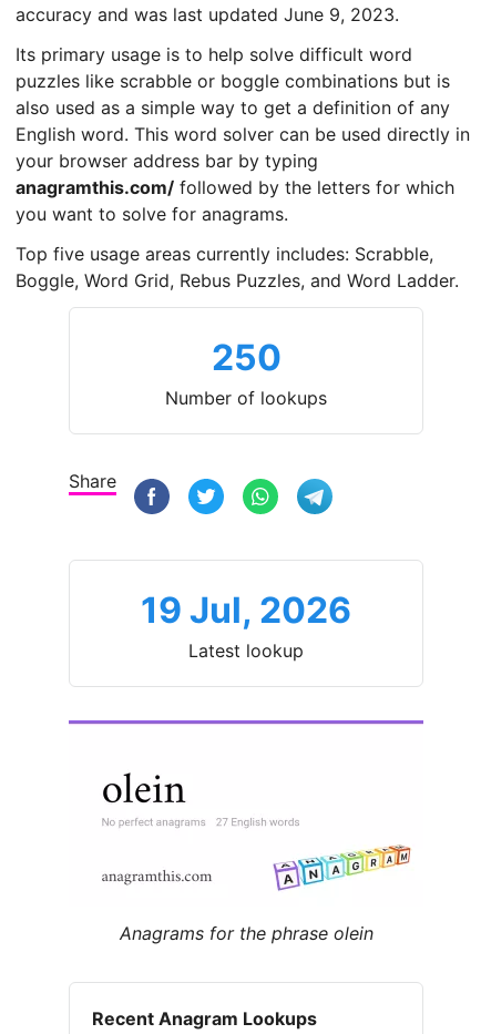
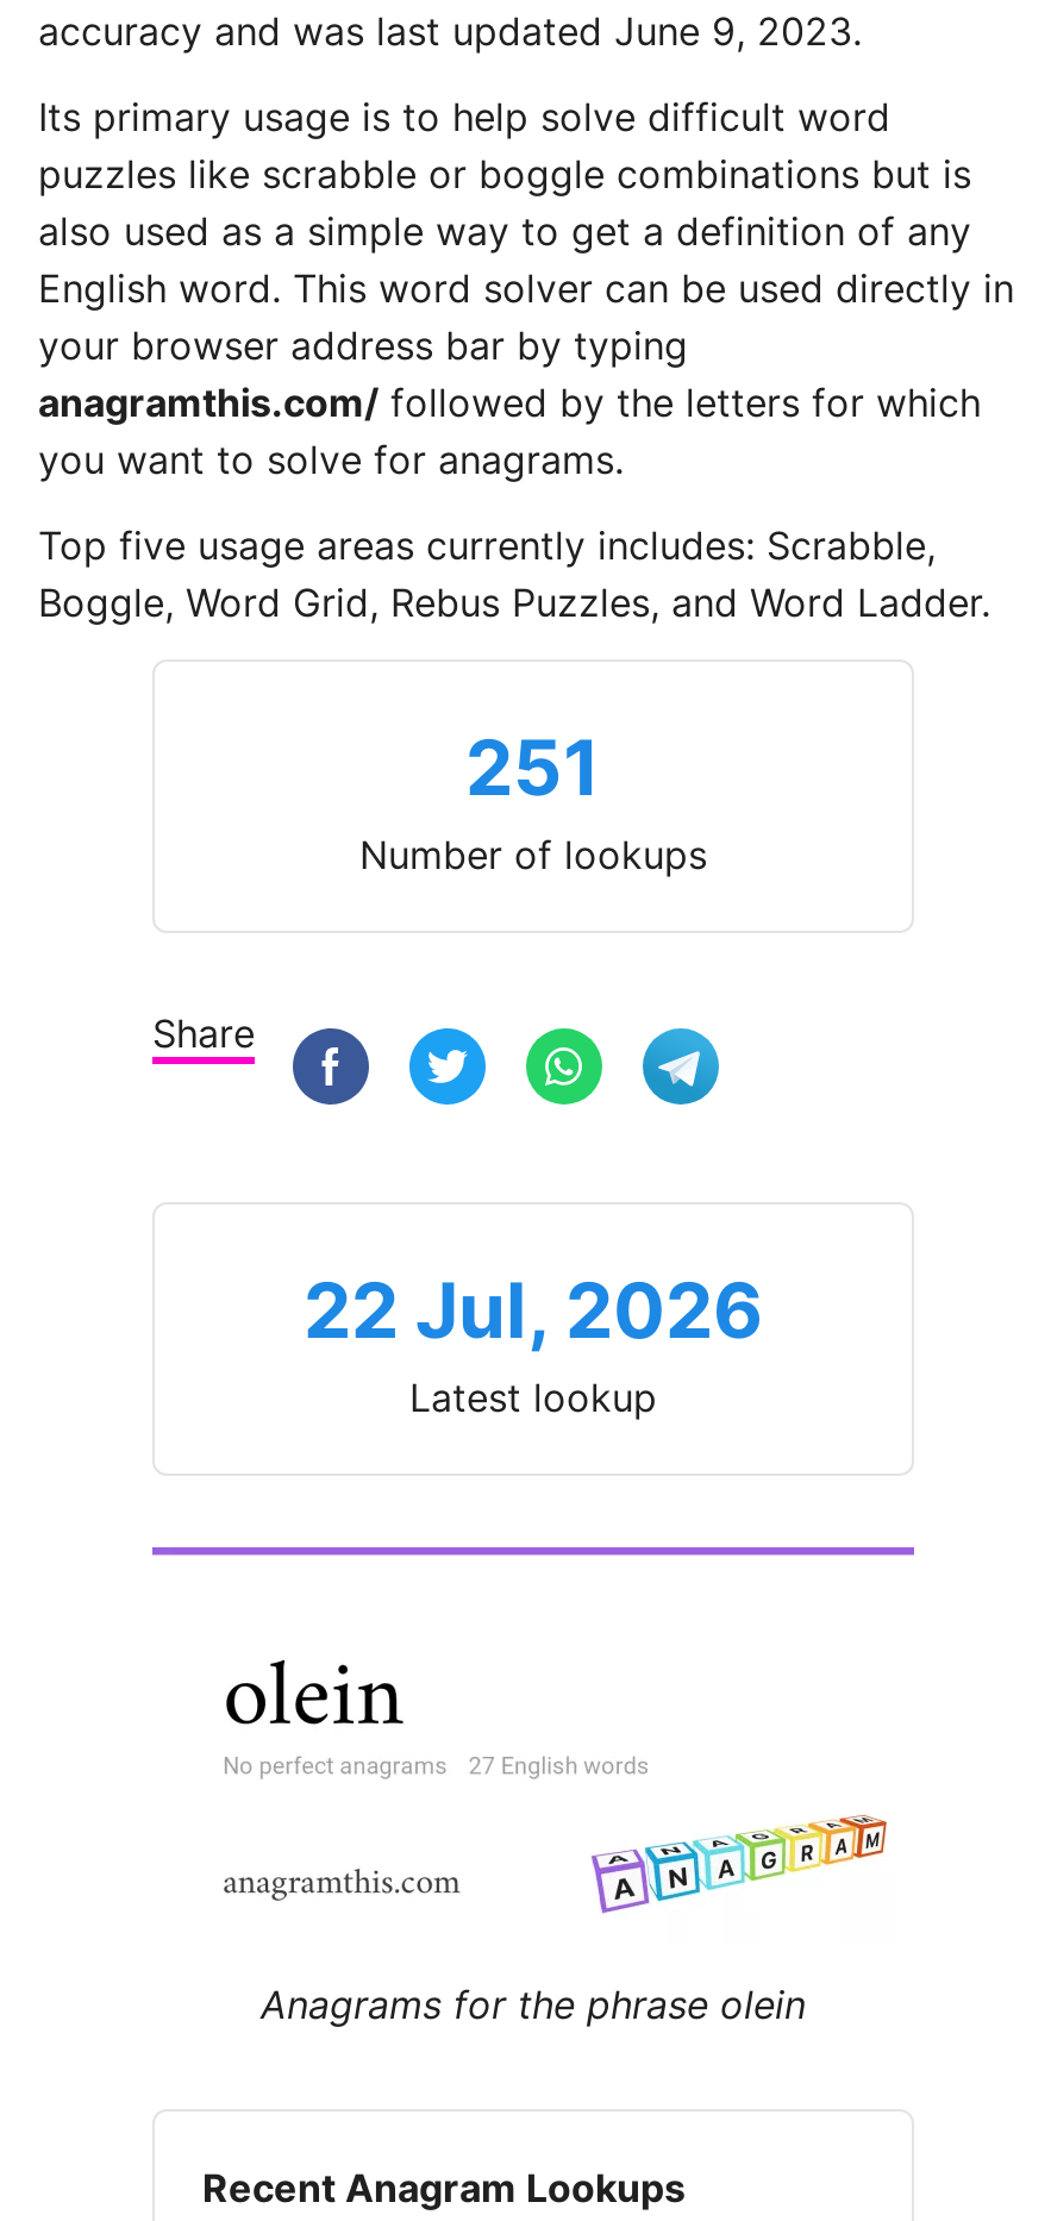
- 250
+ 251

- 19 Jul, 2026
+ 22 Jul, 2026
